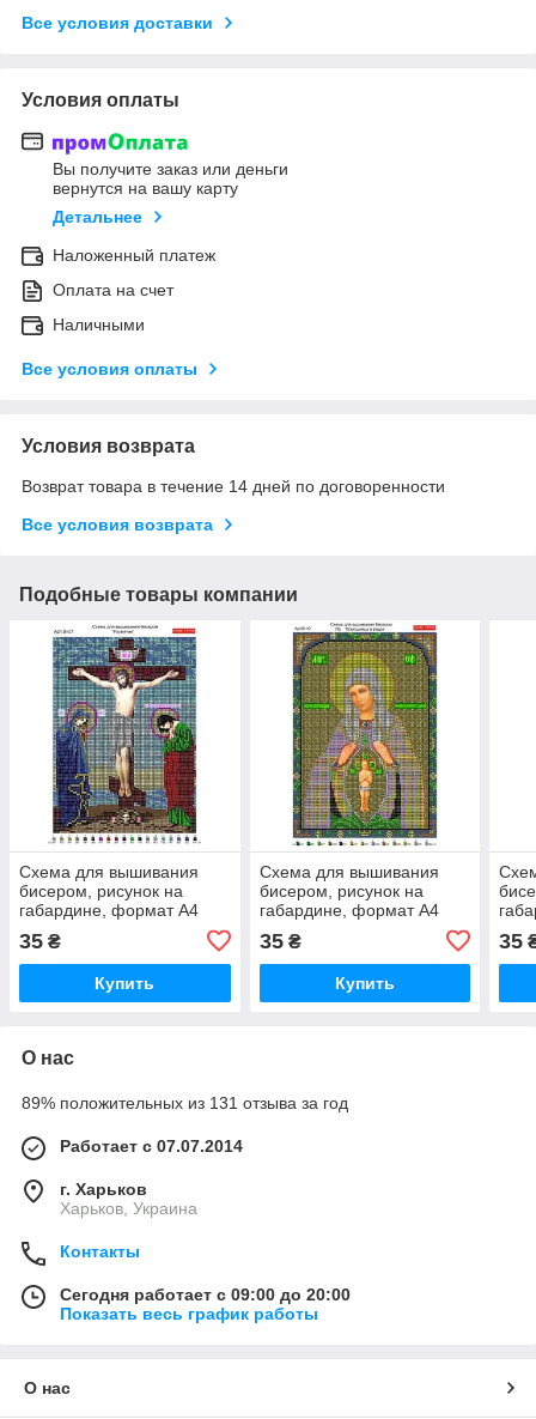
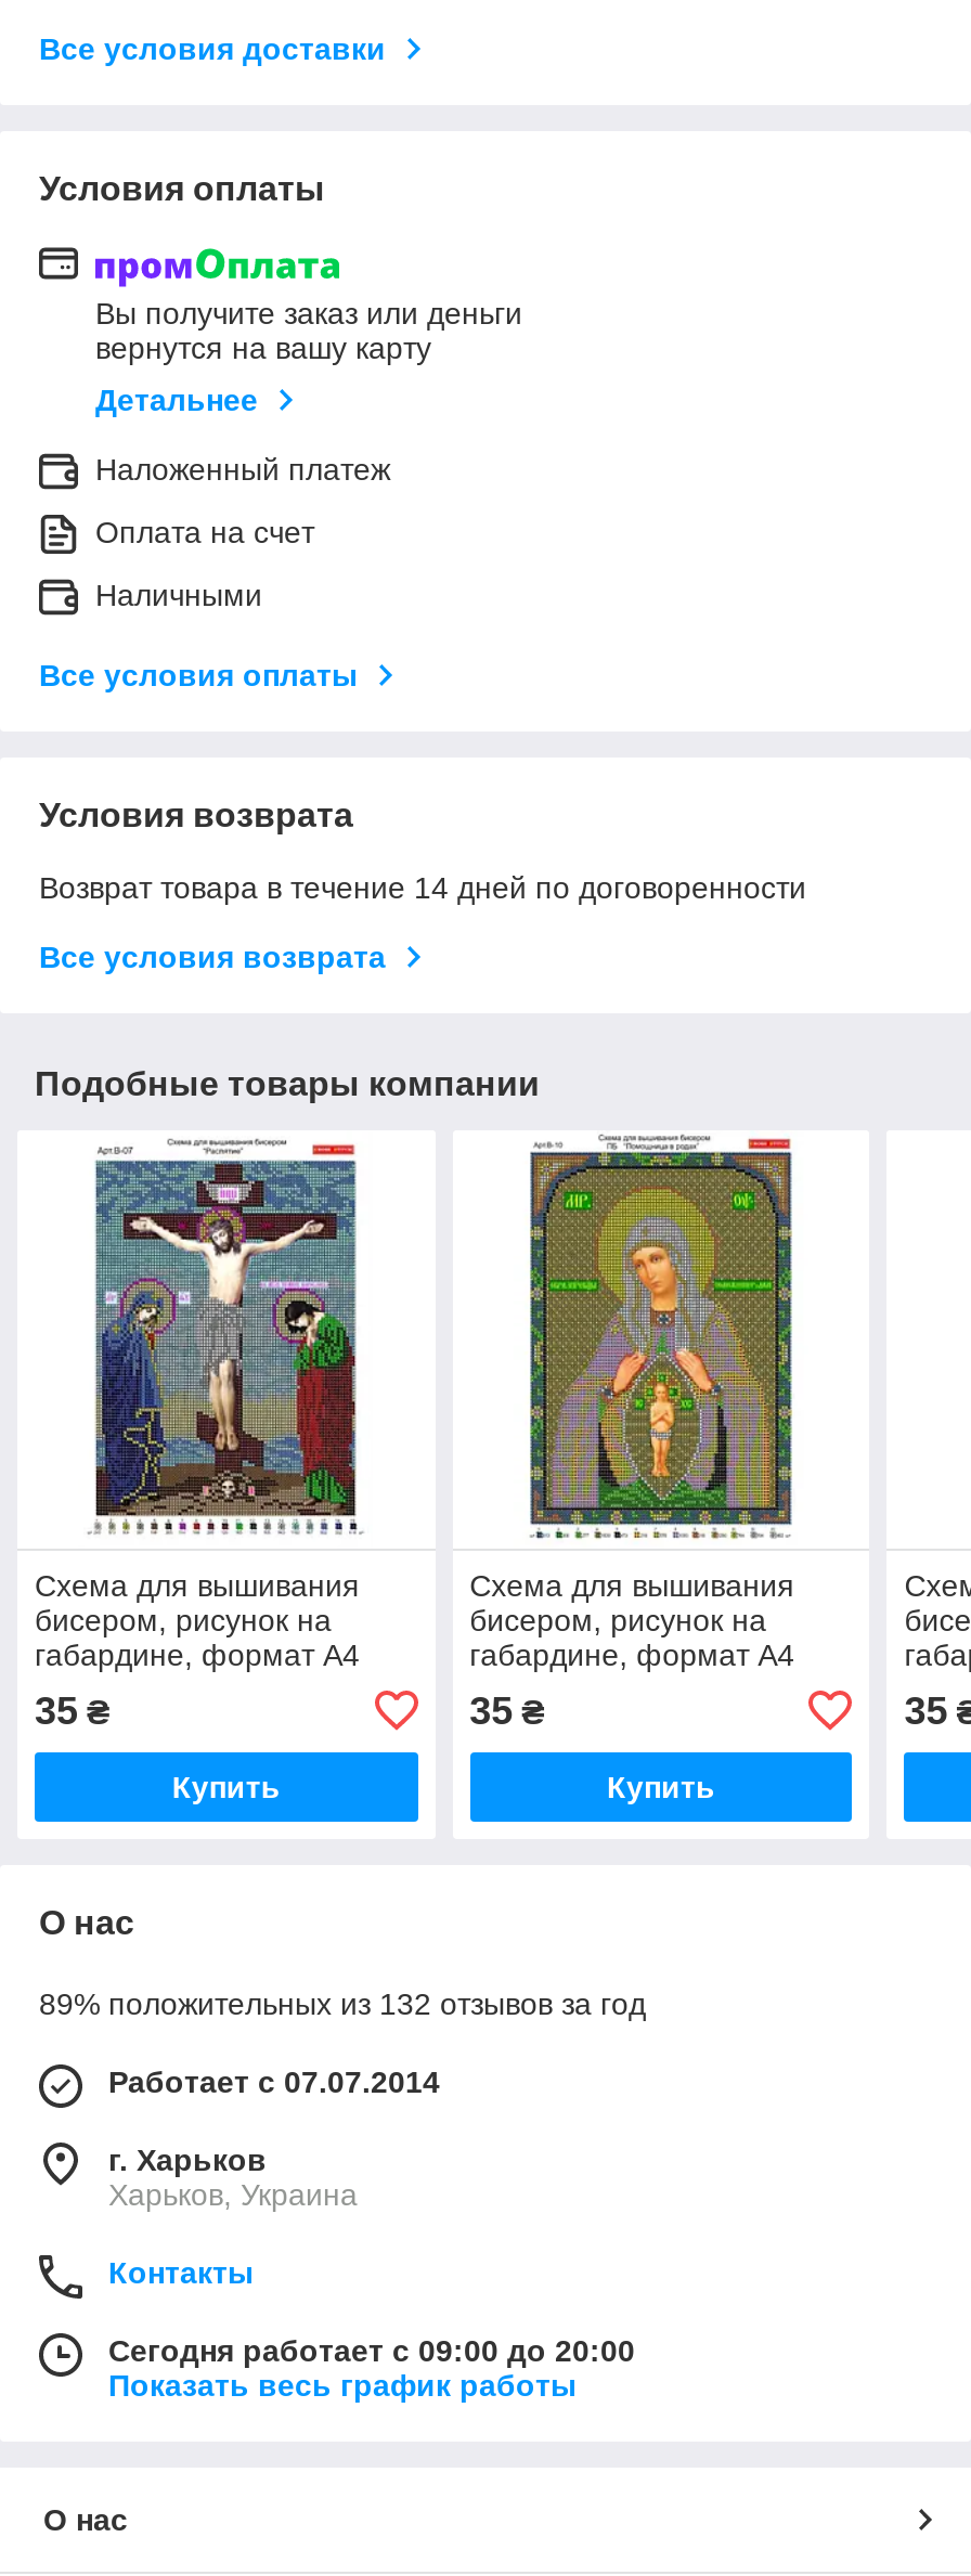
- 89% положительных из 131 отзыва за год
+ 89% положительных из 132 отзывов за год
